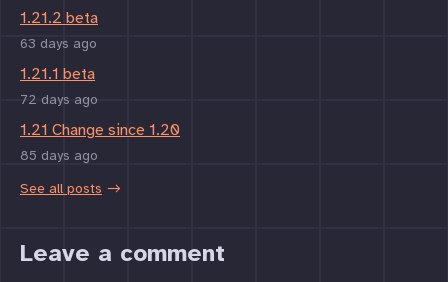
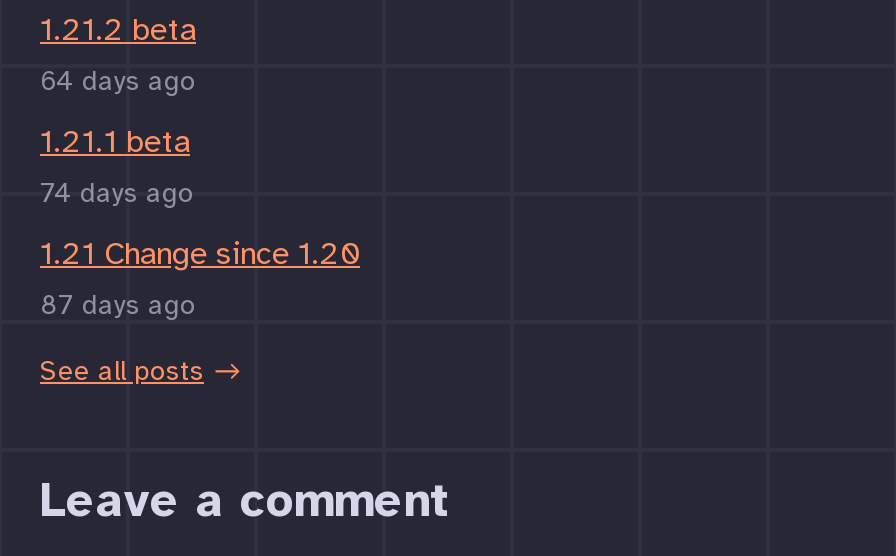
- 63 days ago
+ 64 days ago

- 72 days ago
+ 74 days ago

- 85 days ago
+ 87 days ago
